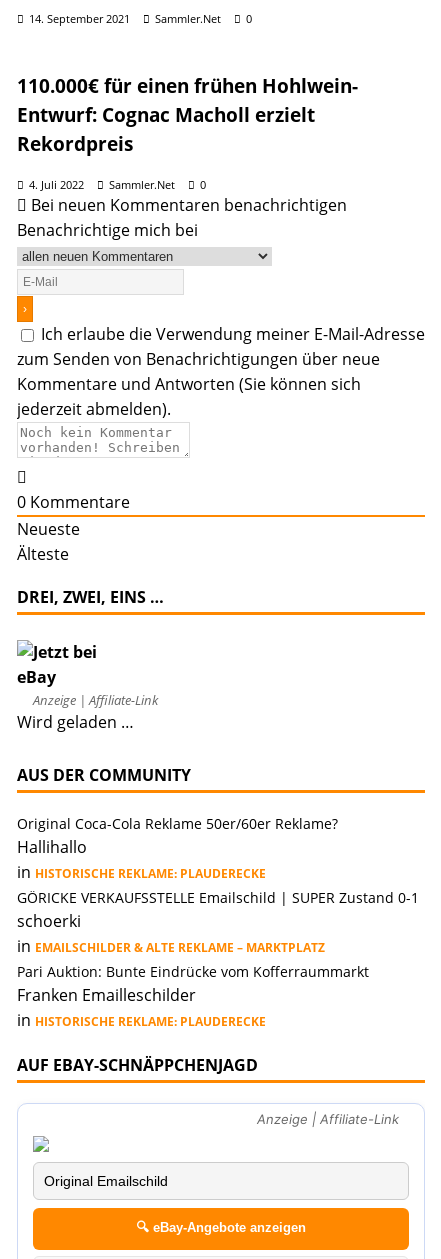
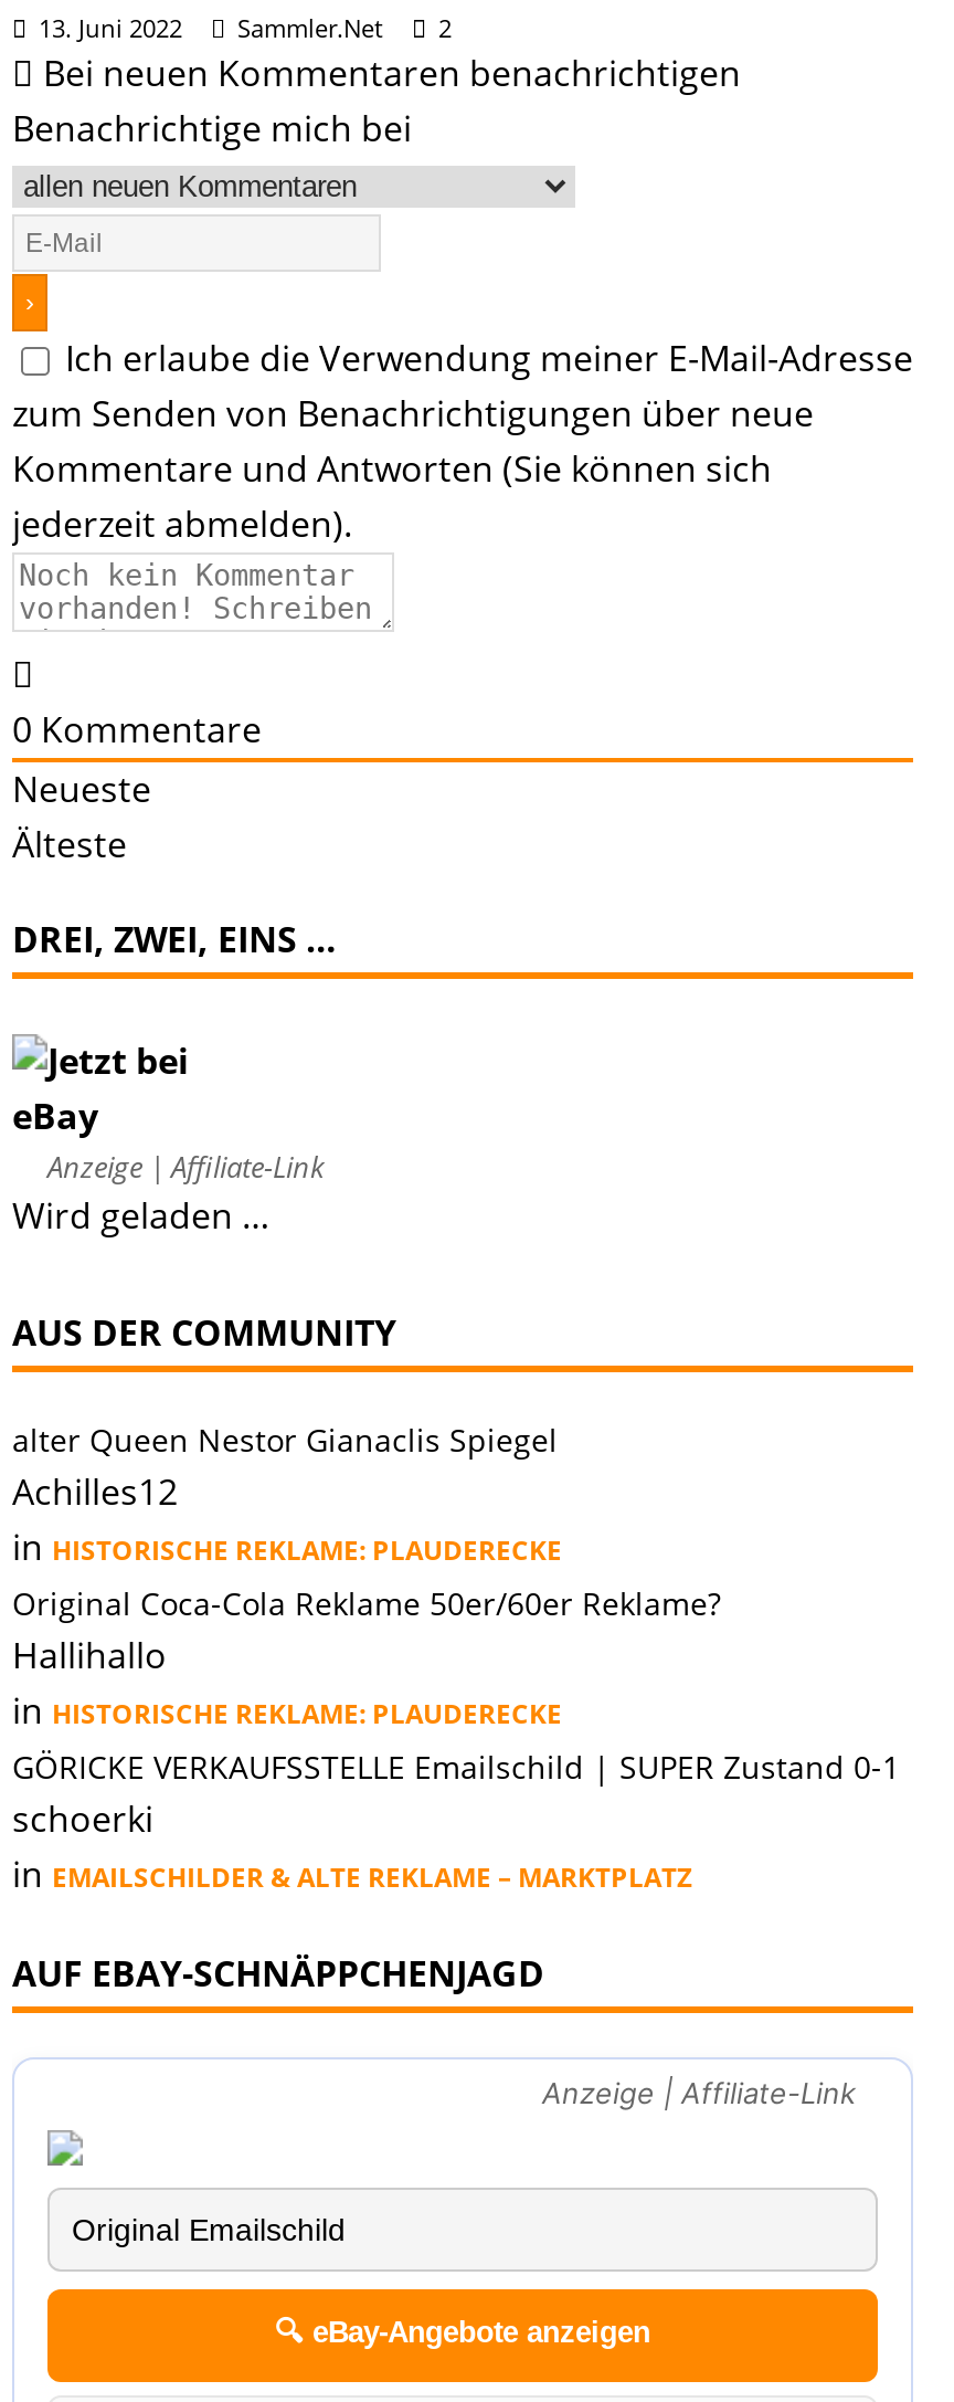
- 0
- 110.000€ für einen frühen Hohlwein-
- Entwurf: Cognac Macholl erzielt
- Rekordpreis
- 4. Juli 2022
- Sammler.Net
- 0
+ 2

- 14. September 2021
+ 13. Juni 2022

+ alter Queen Nestor Gianaclis Spiegel
+ Achilles12
+ in HISTORISCHE REKLAME: PLAUDERECKE

- Pari Auktion: Bunte Eindrücke vom Kofferraummarkt
- Franken Emailleschilder
- in HISTORISCHE REKLAME: PLAUDERECKE
